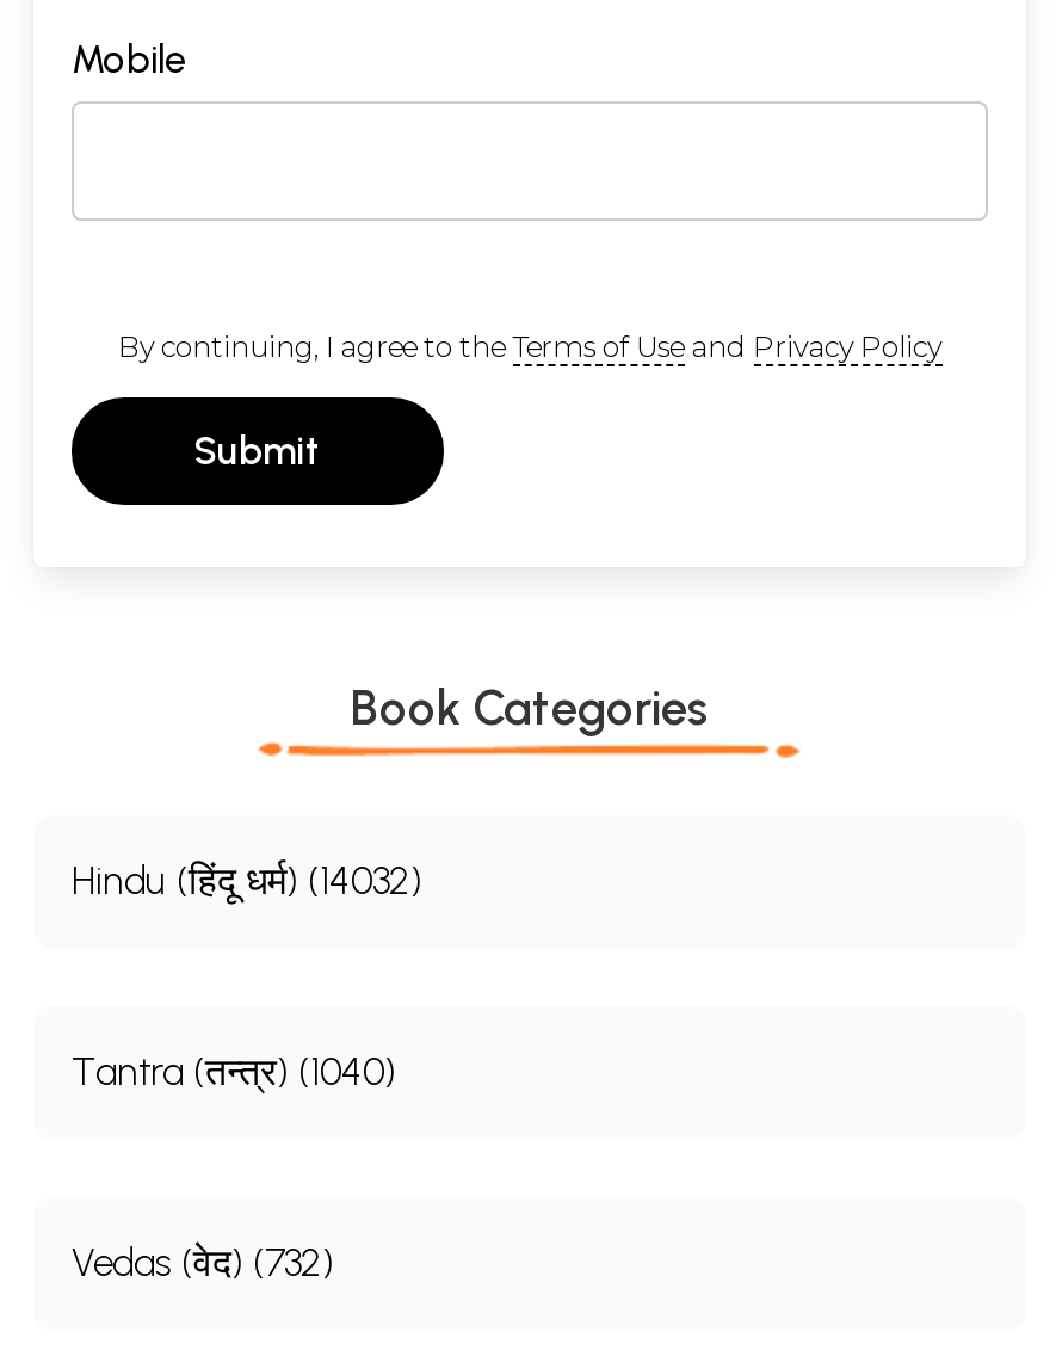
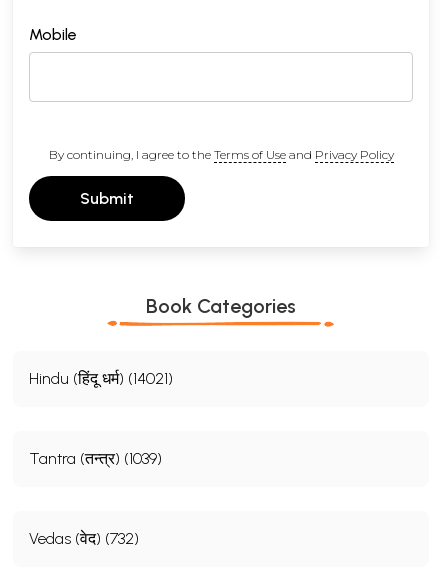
- Hindu (हिंदू धर्म) (14032)
+ Hindu (हिंदू धर्म) (14021)

- Tantra (तन्त्र) (1040)
+ Tantra (तन्त्र) (1039)
